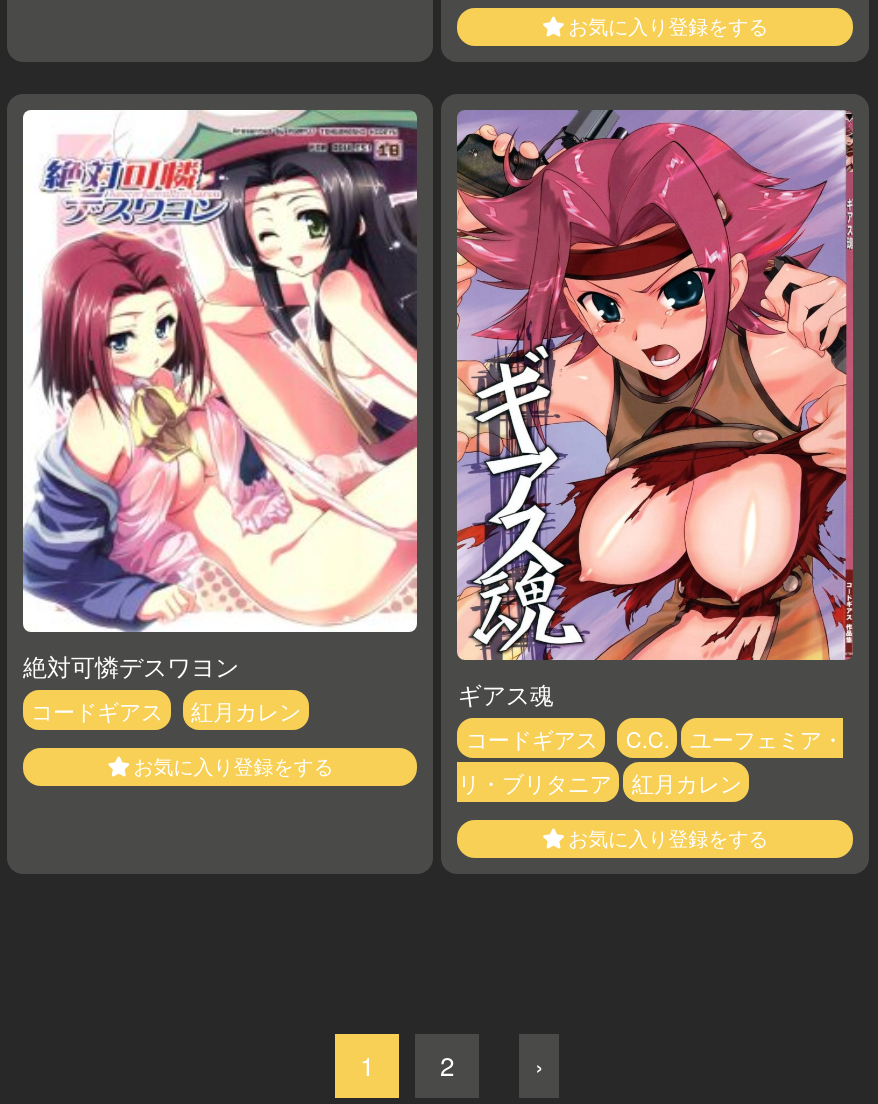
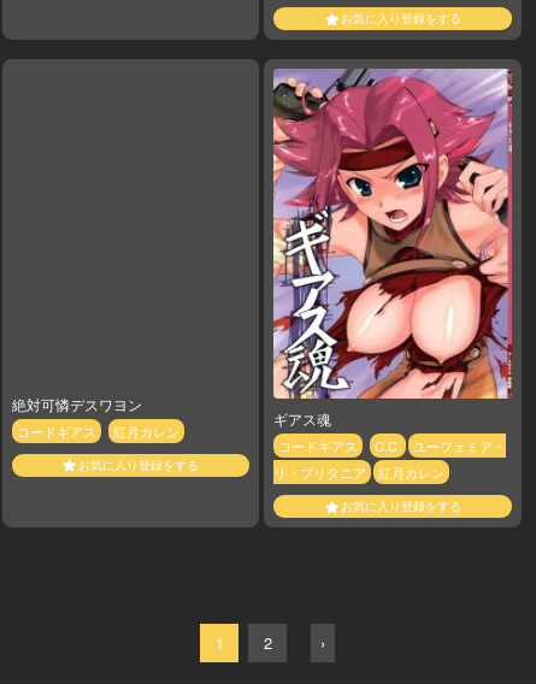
- [image]
